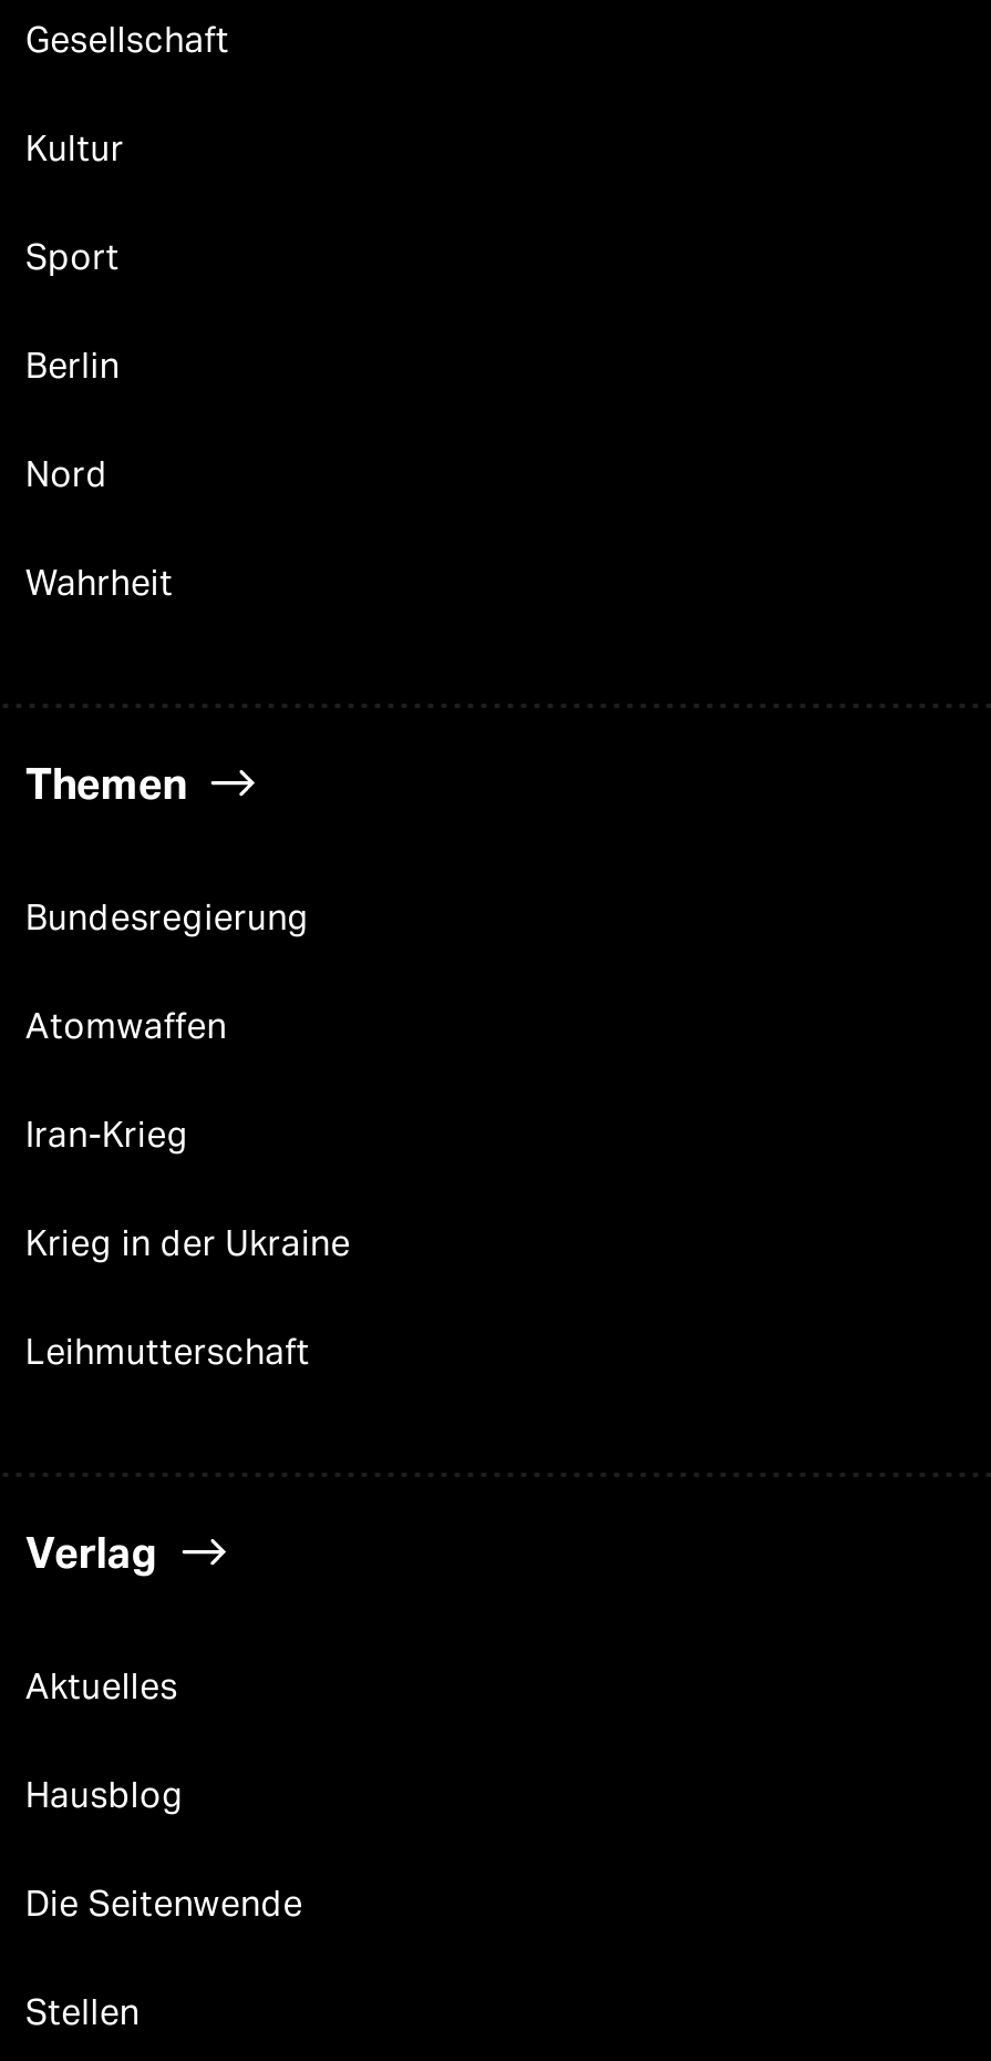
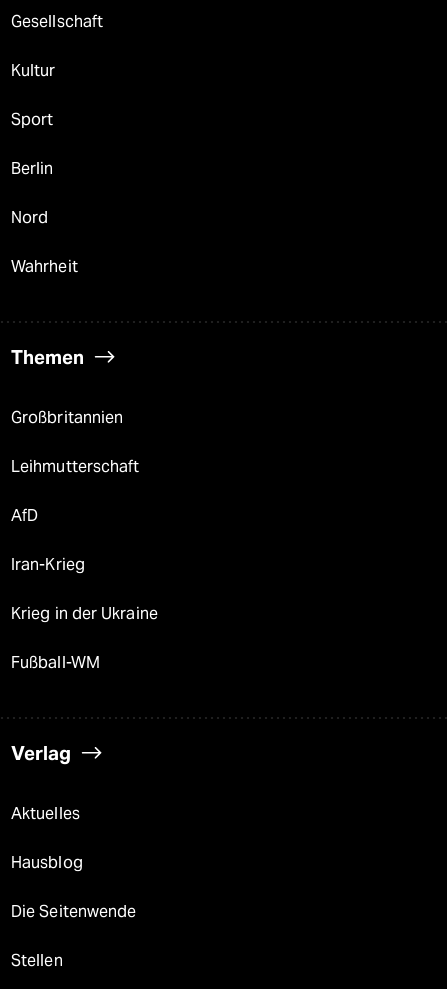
- Bundesregierung
- Atomwaffen
+ Großbritannien
+ AfD

+ Fußball-WM

moved up: Leihmutterschaft
